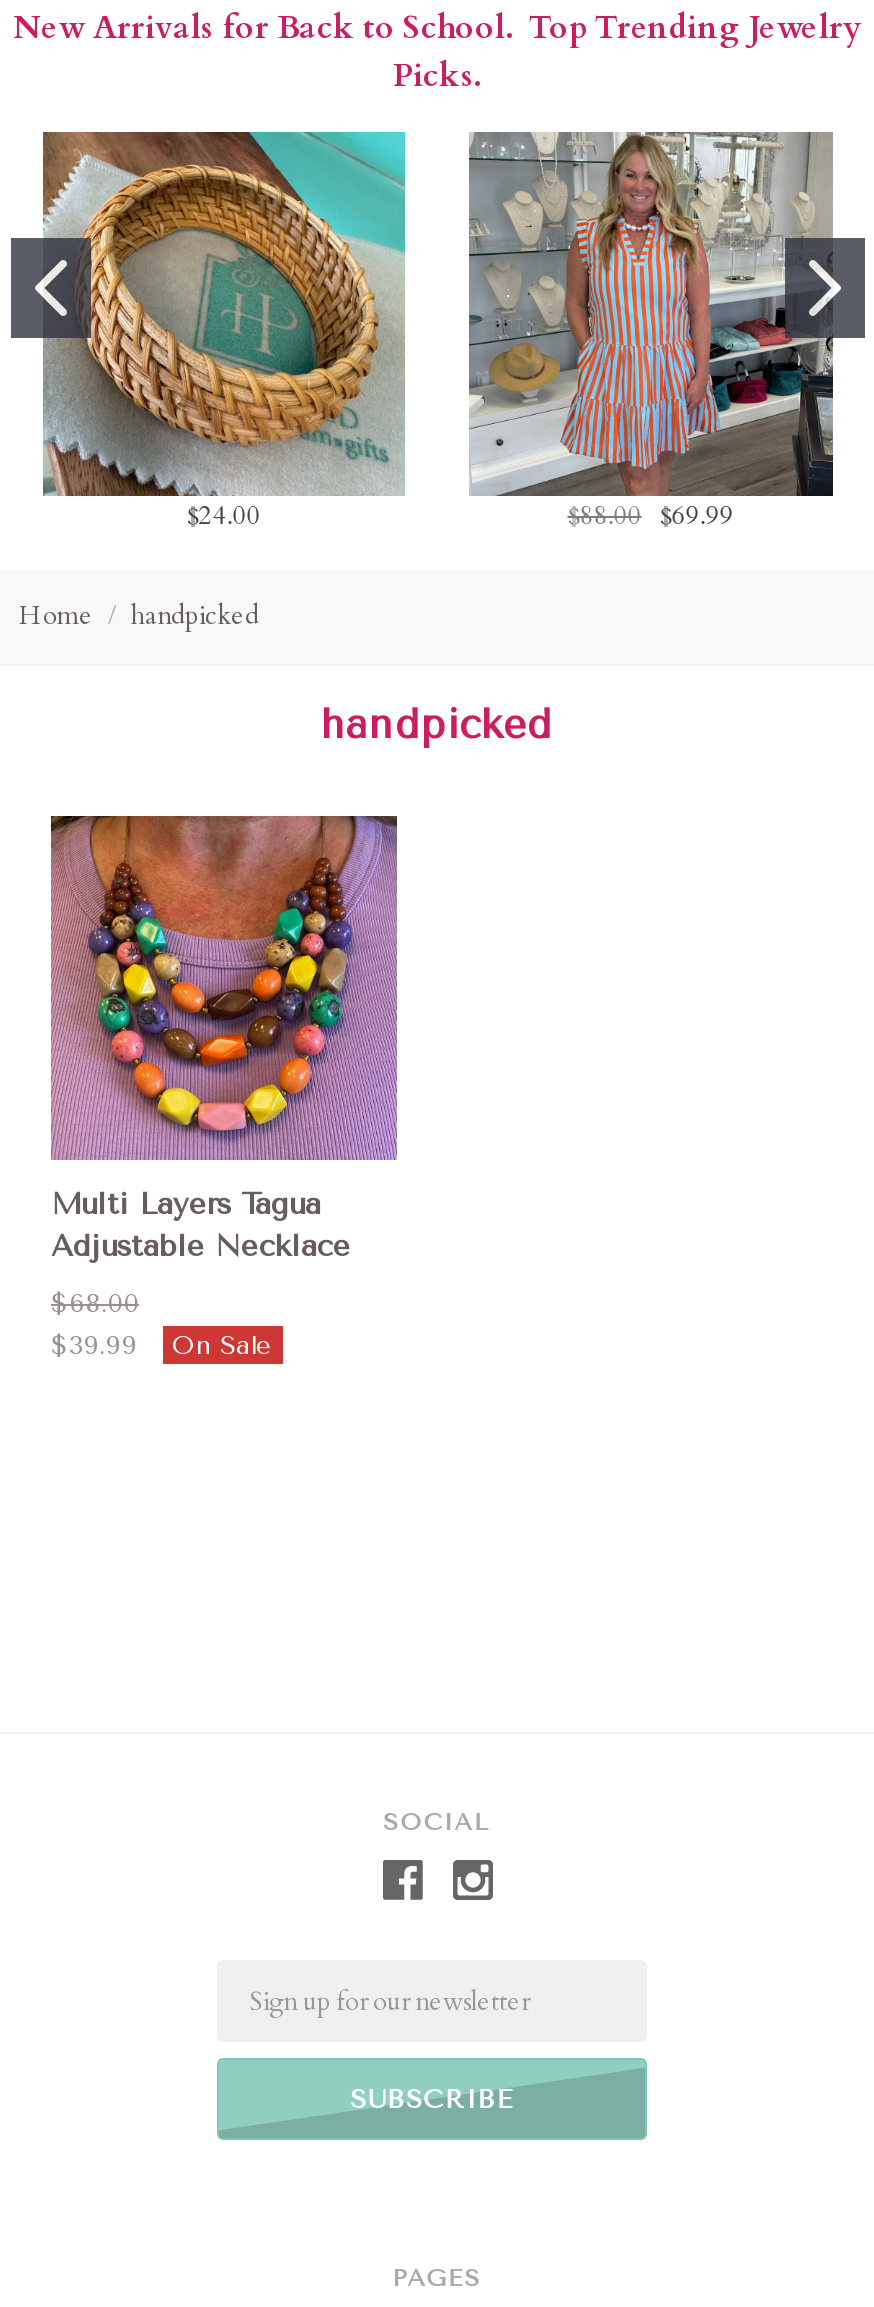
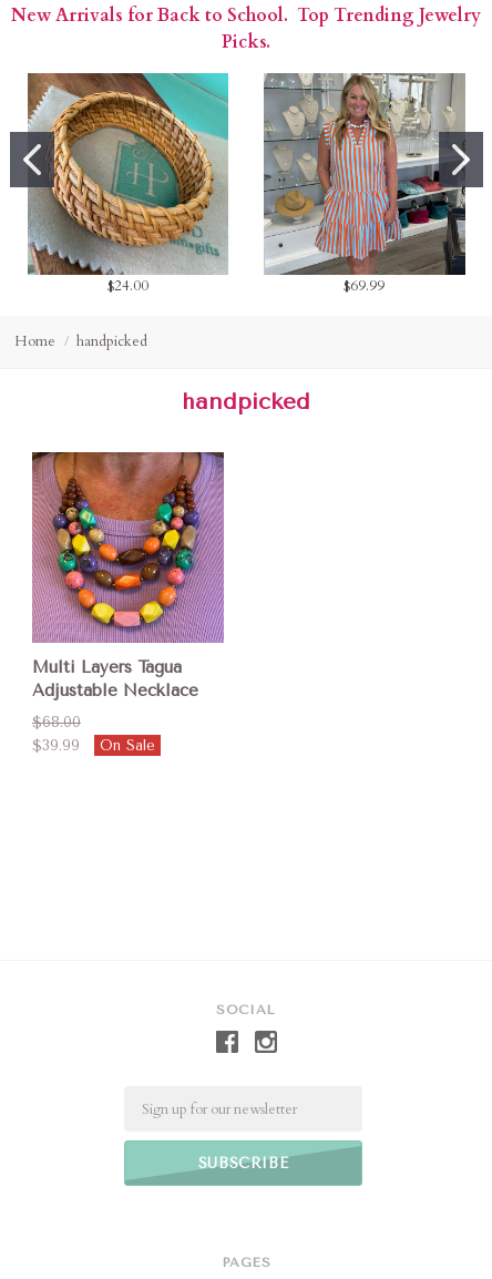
- $88.00 $69.99
+ $69.99
